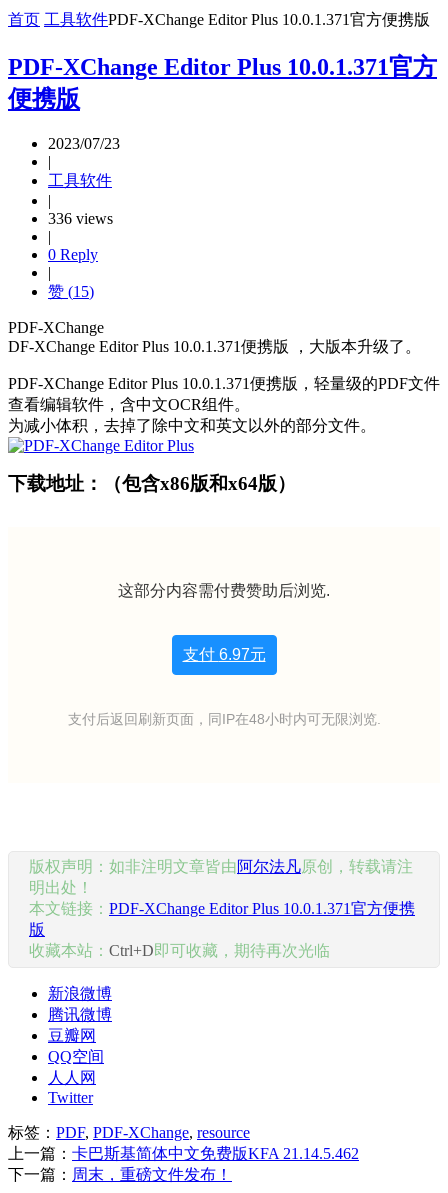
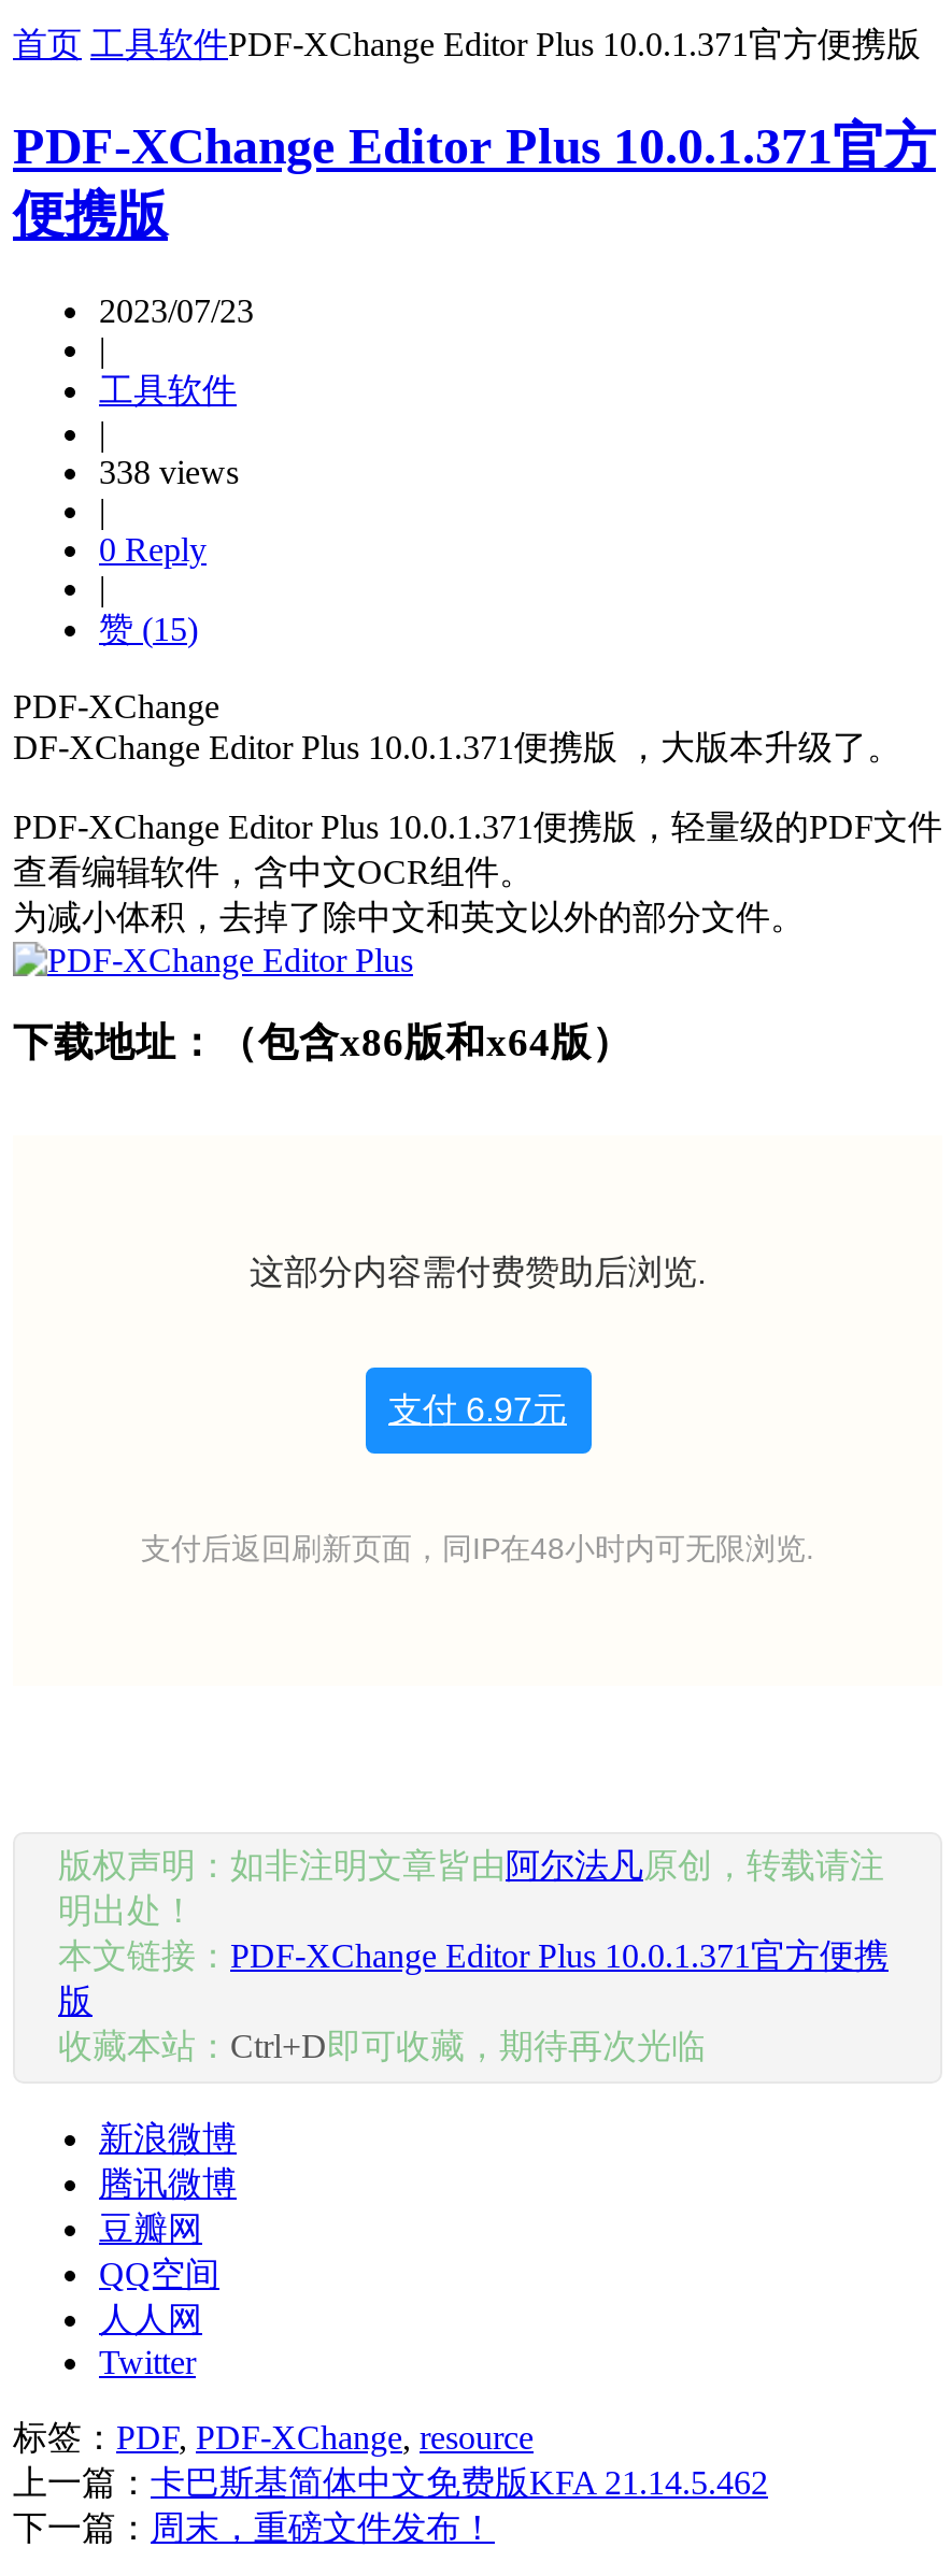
- 336 views
+ 338 views
